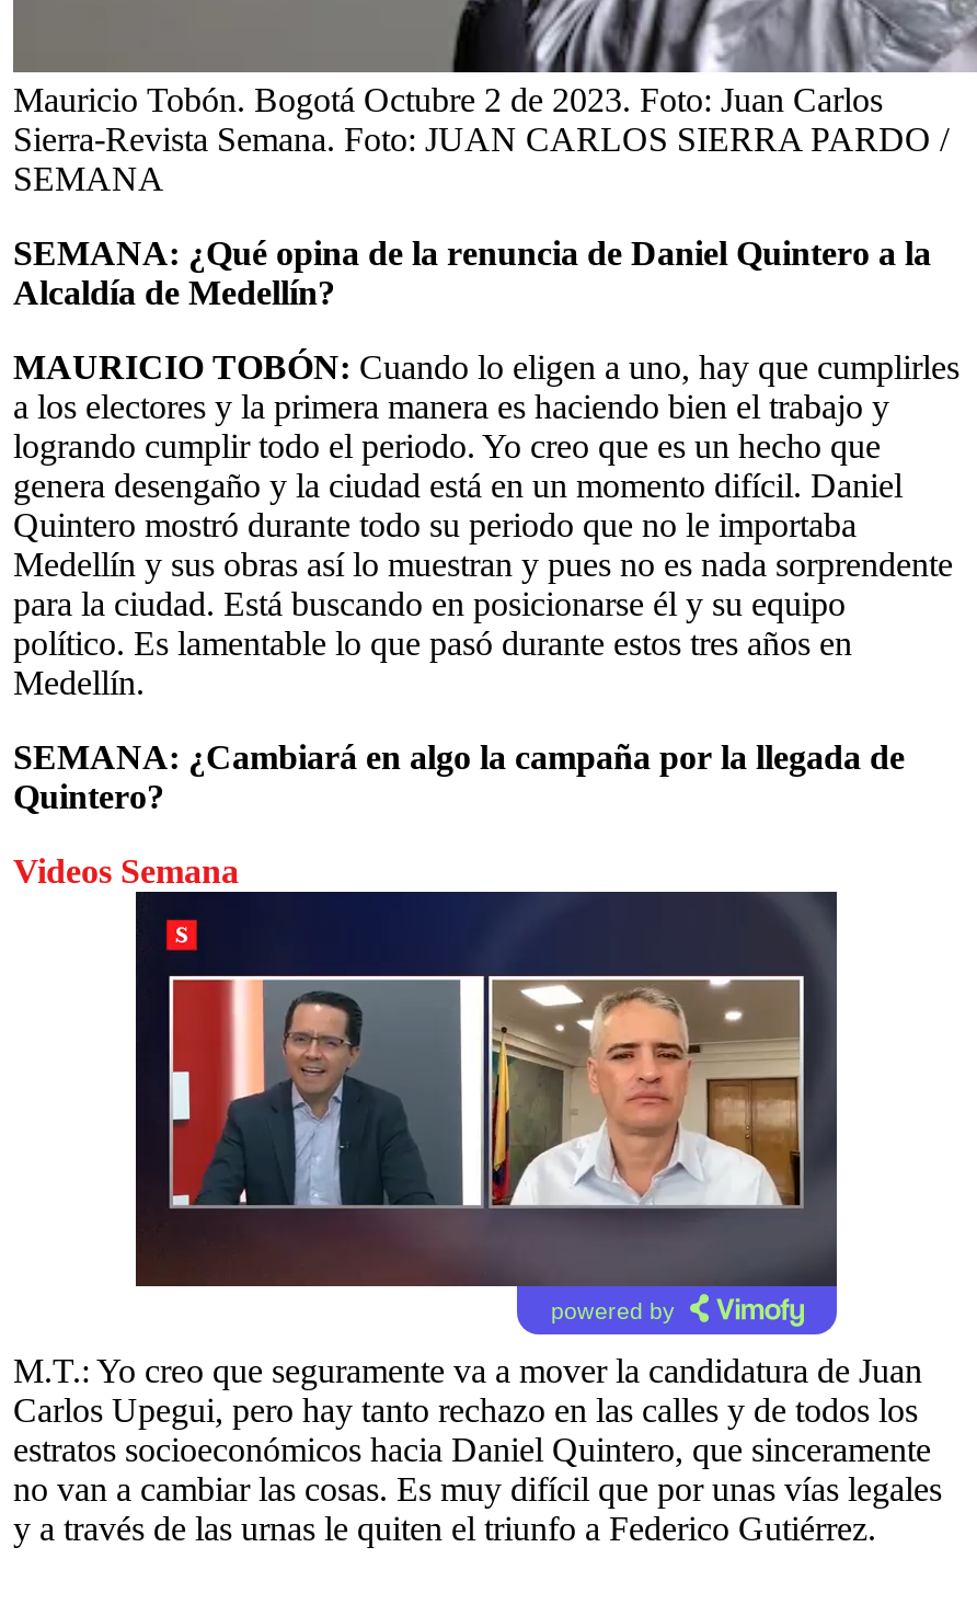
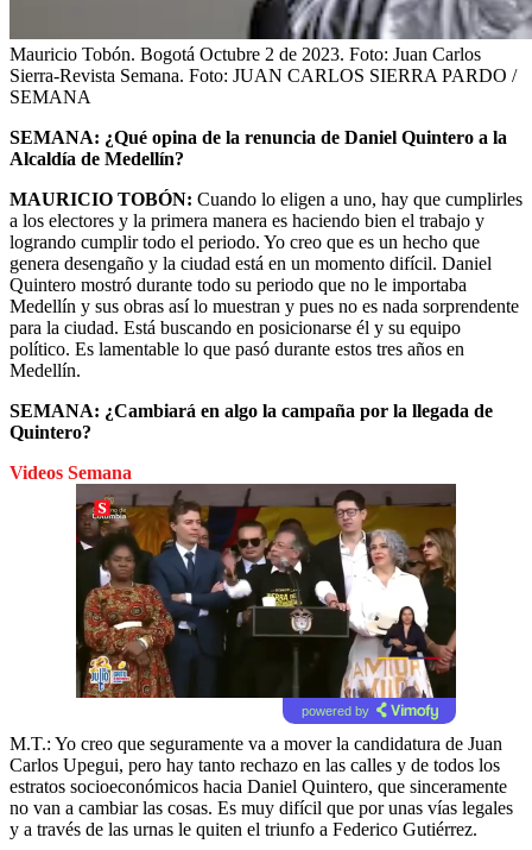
- [image]
+ [image]
